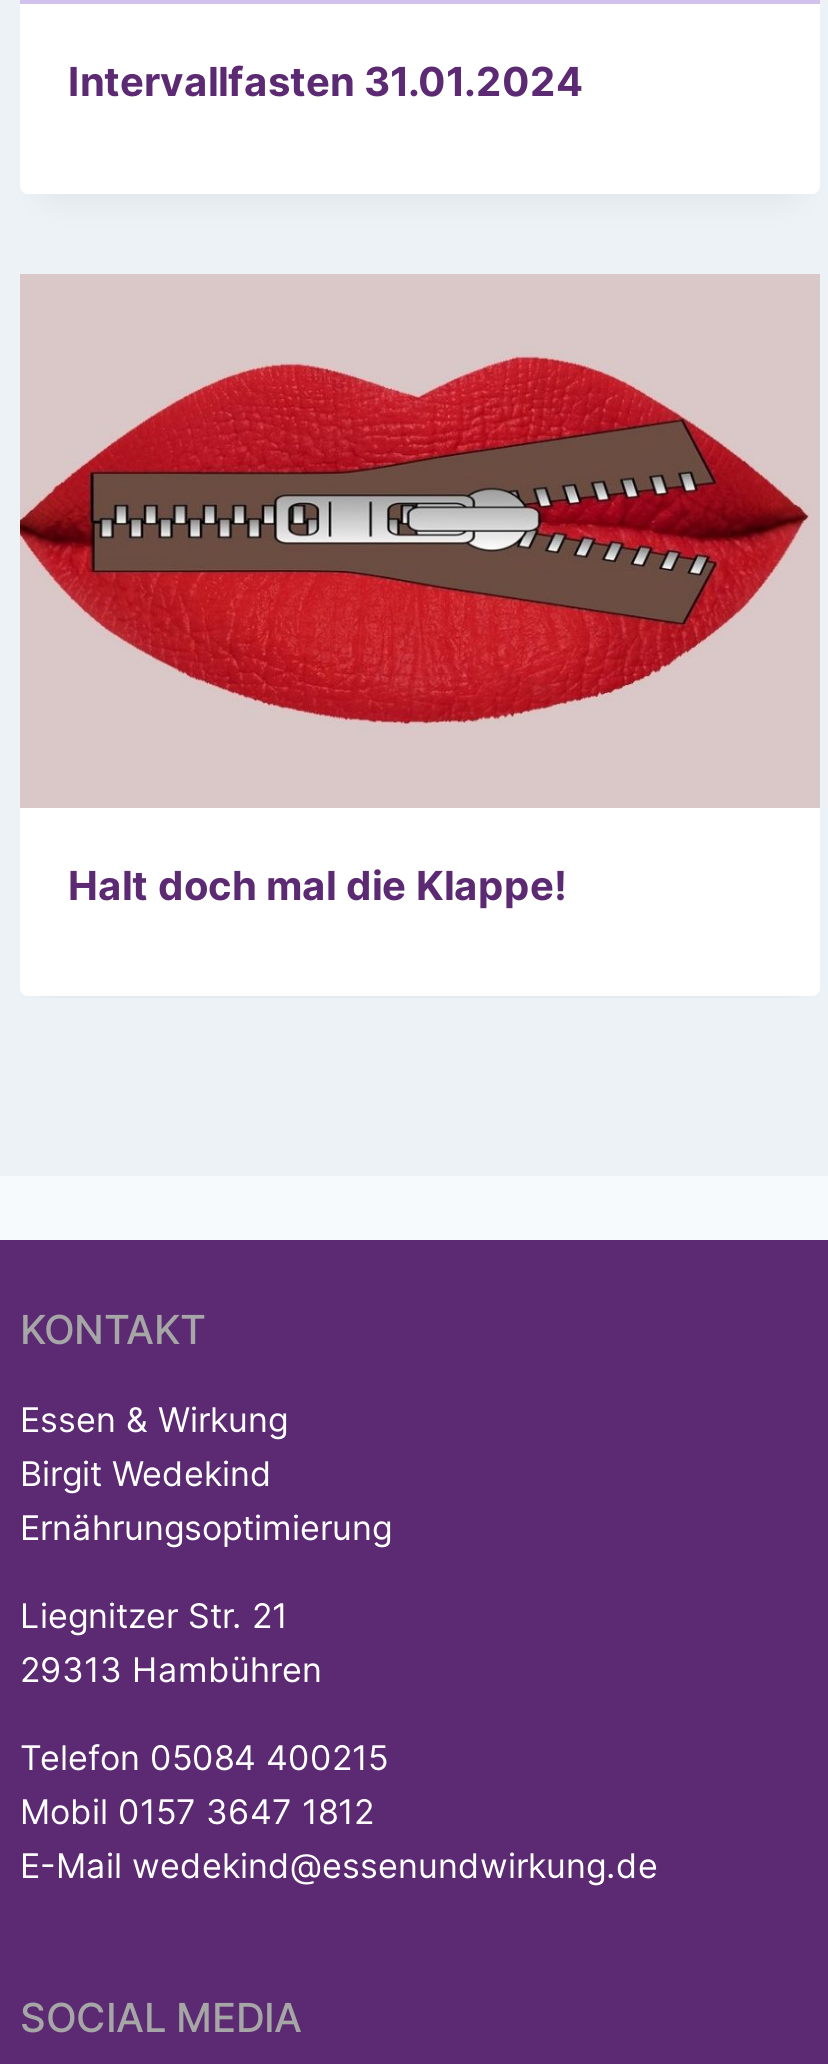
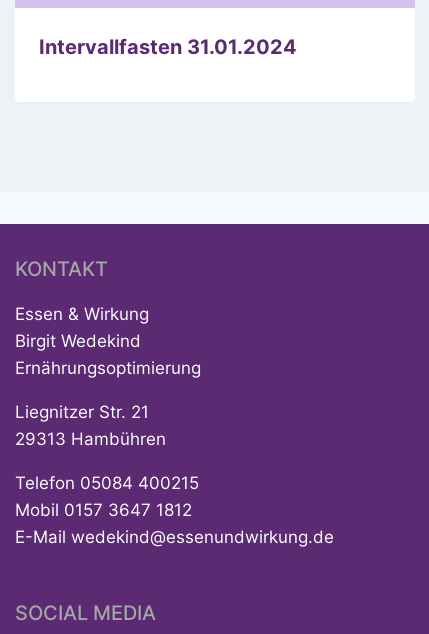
- [image]
- Halt doch mal die Klappe!
